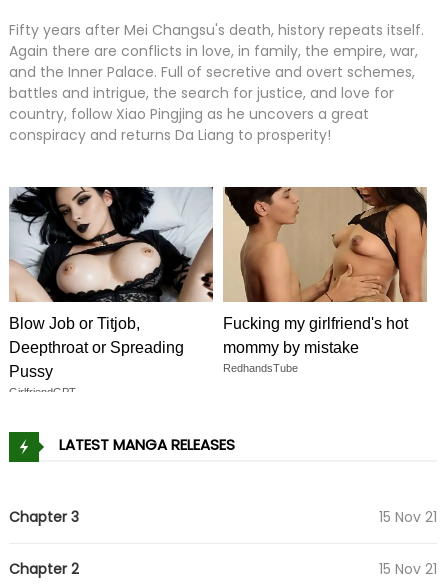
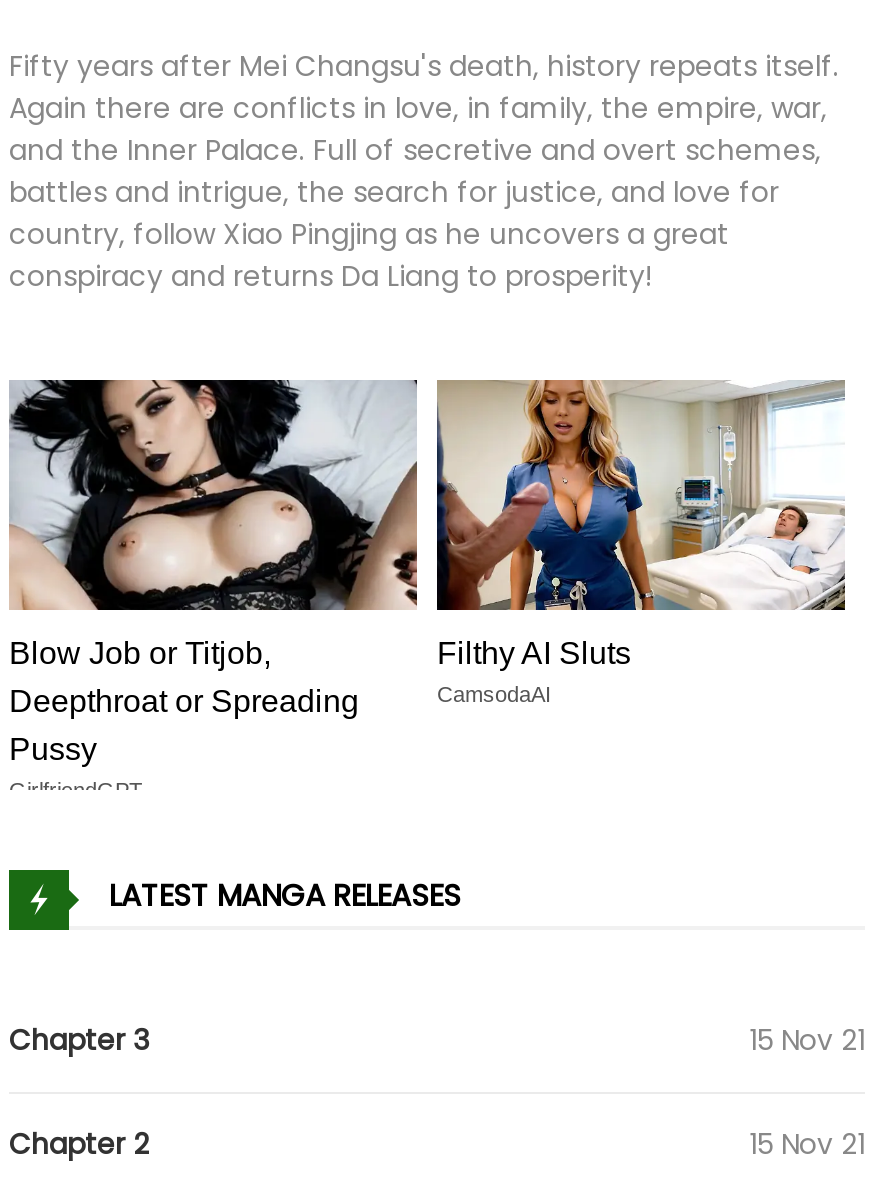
- [image]
- Fucking my girlfriend's hot
- mommy by mistake
- RedhandsTube
+ [image]
+ Filthy AI Sluts
+ CamsodaAI
